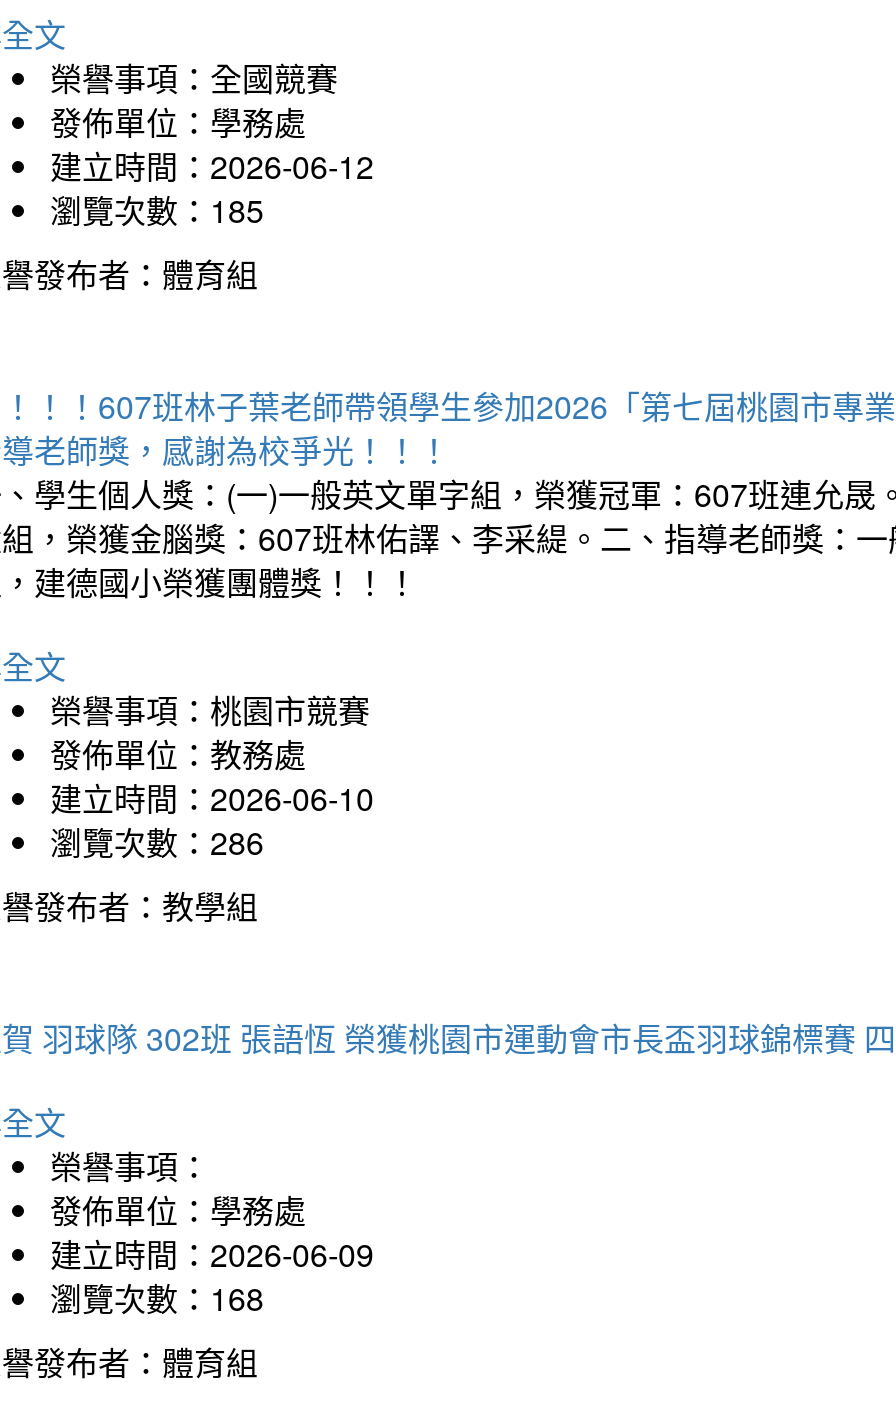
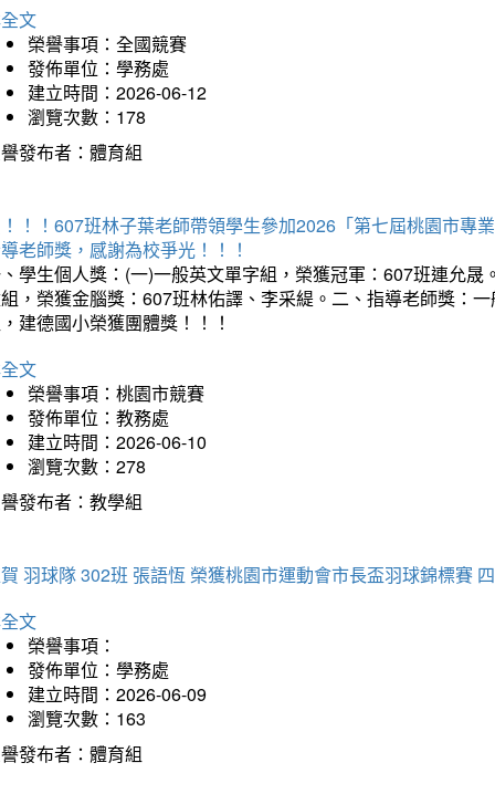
- 瀏覽次數：185
+ 瀏覽次數：178

- 瀏覽次數：286
+ 瀏覽次數：278

- 瀏覽次數：168
+ 瀏覽次數：163
